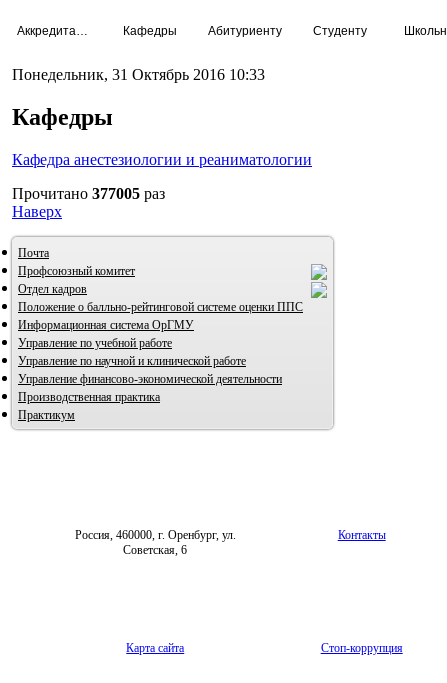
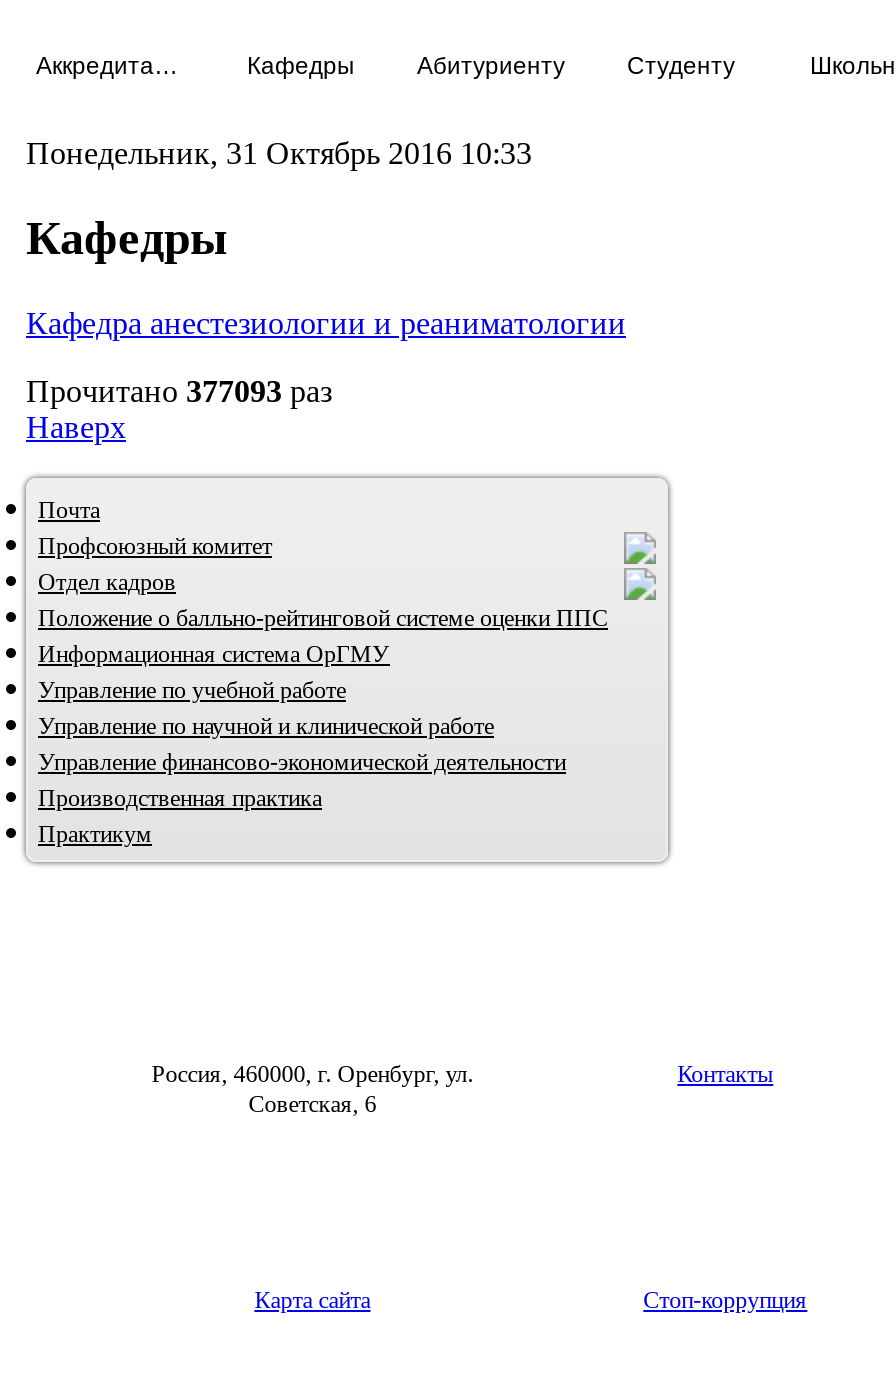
- Прочитано 377005 раз
+ Прочитано 377093 раз
